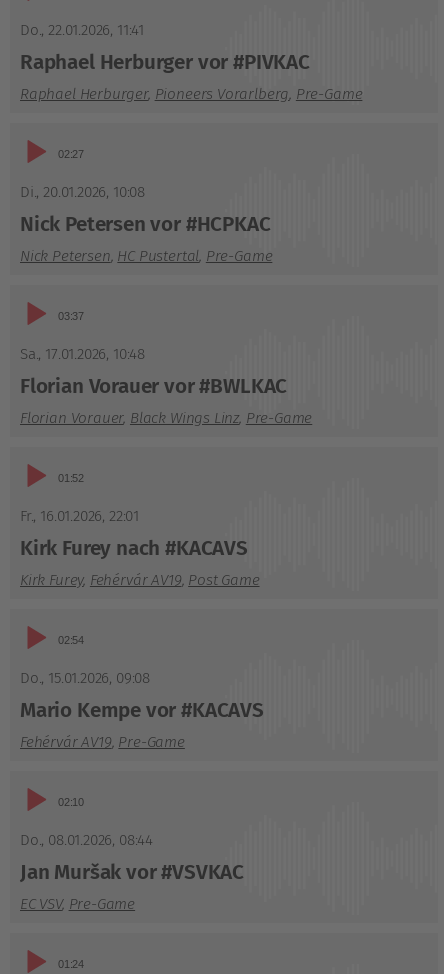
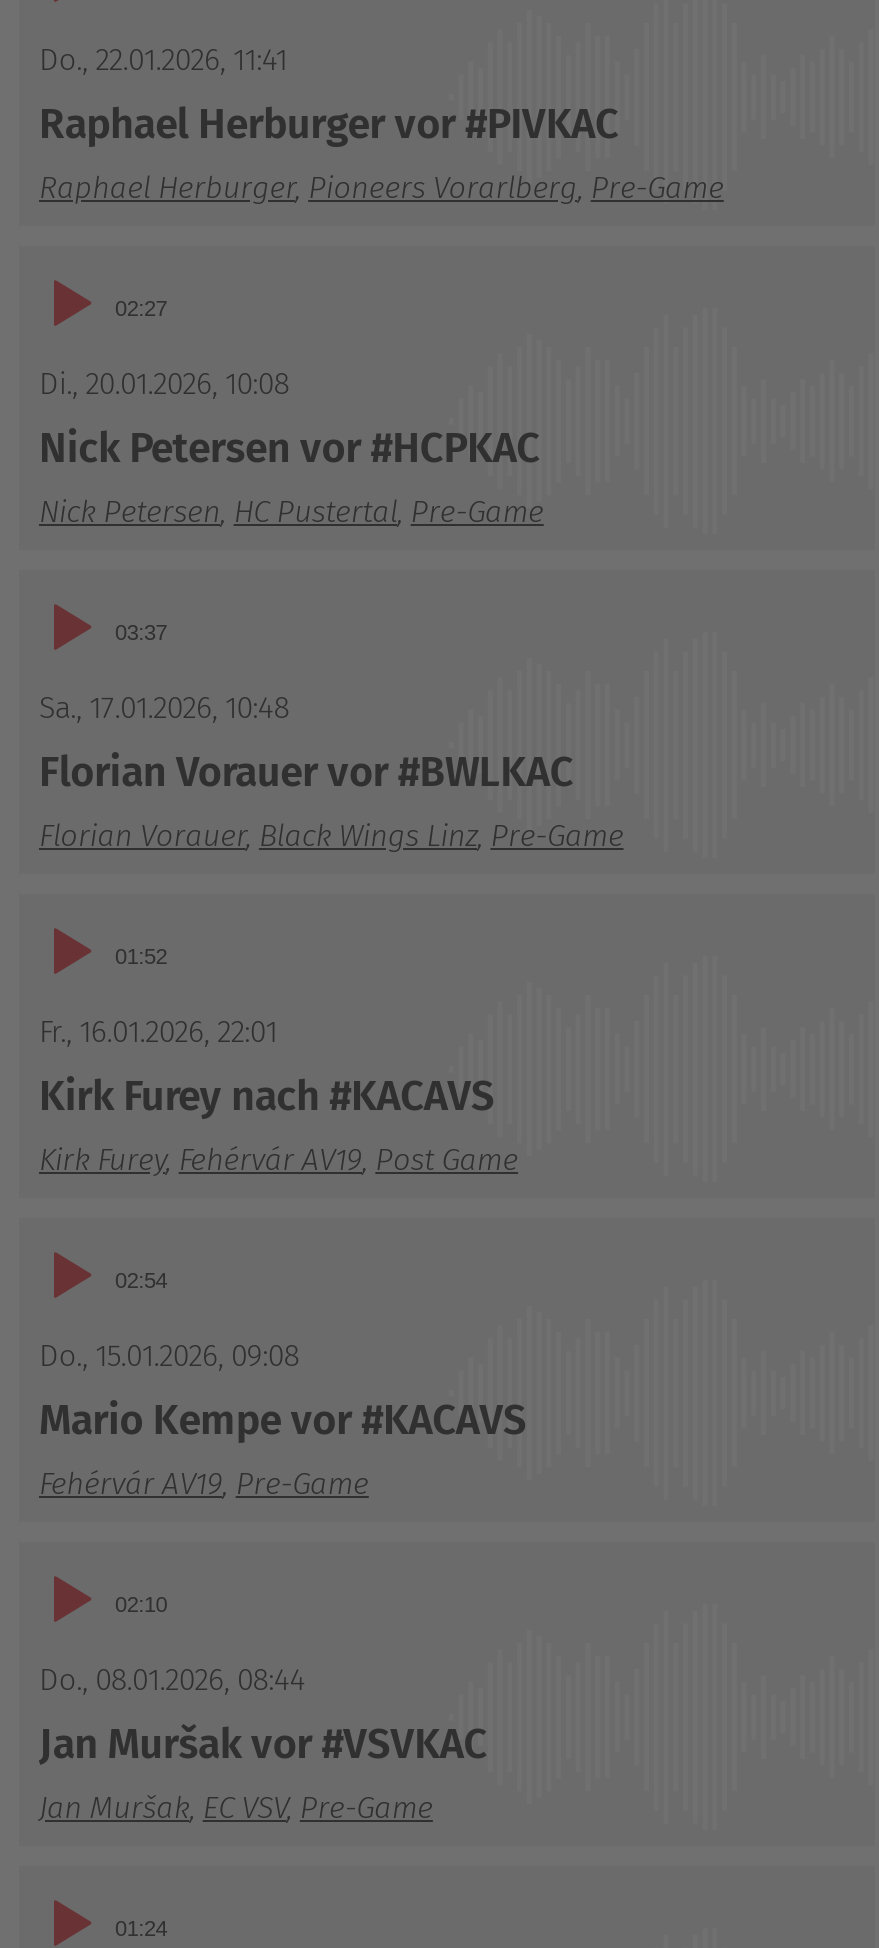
- EC VSV, Pre-Game
+ Jan Muršak, EC VSV, Pre-Game
